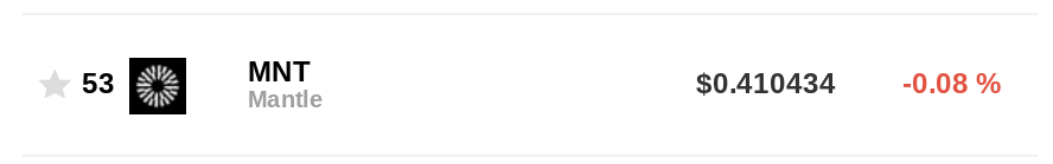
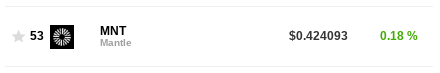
- $0.410434
+ $0.424093

- -0.08 %
+ 0.18 %
